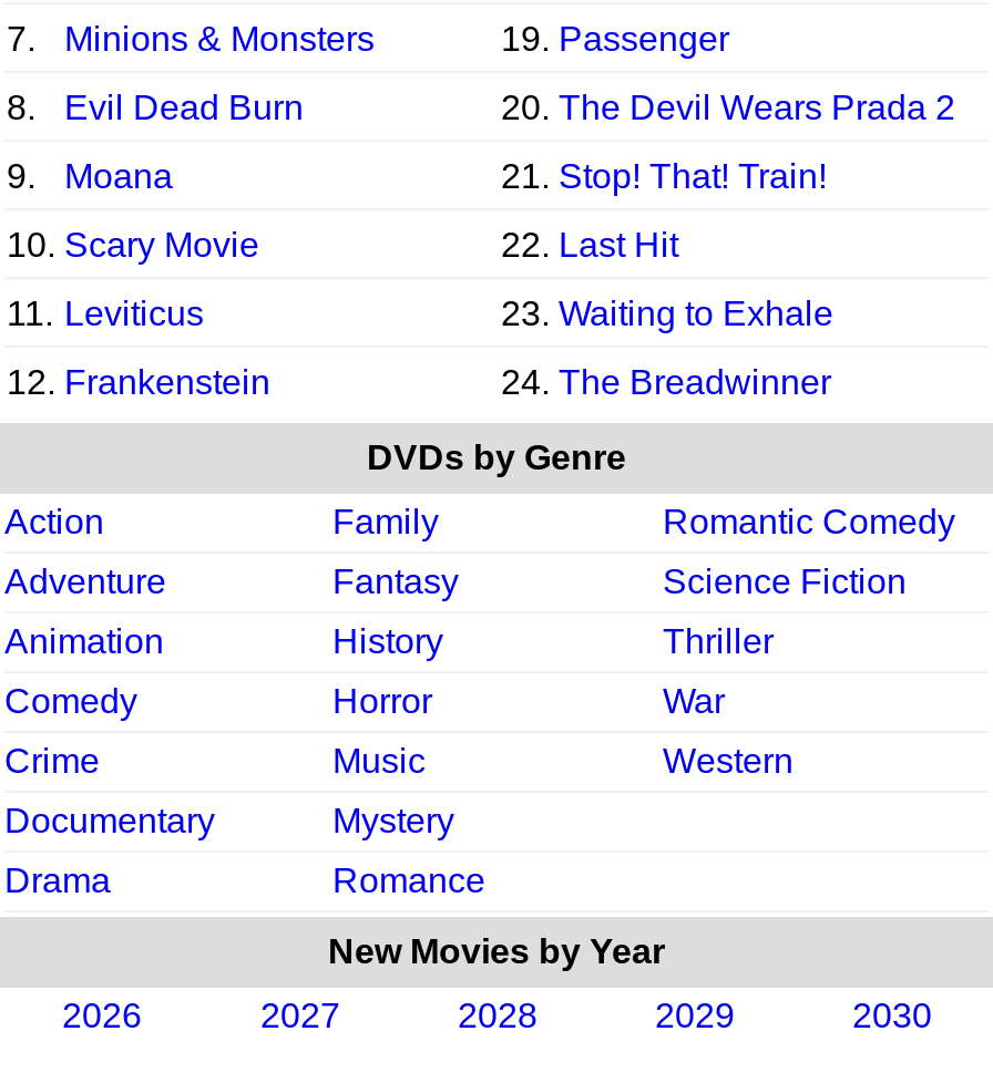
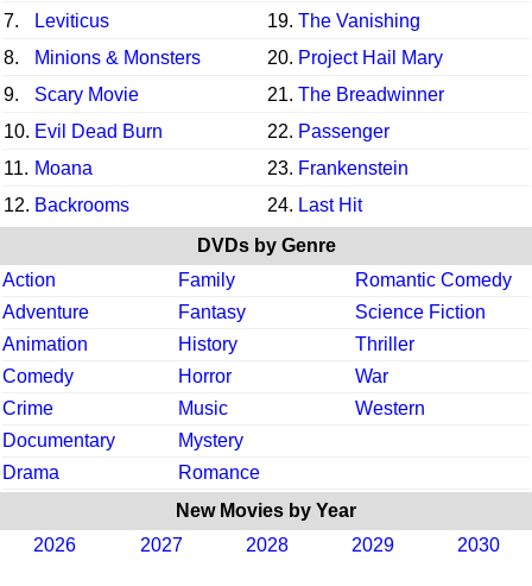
moved down: Minions & Monsters

- 19. Passenger
+ Leviticus
+ 19. The Vanishing

- Evil Dead Burn
- 20. The Devil Wears Prada 2
+ 20. Project Hail Mary

- Moana
- 21. Stop! That! Train!
+ Scary Movie
+ 21. The Breadwinner

- 10. Scary Movie
- 22. Last Hit
+ 10. Evil Dead Burn
+ 22. Passenger

- 11. Leviticus
- 23. Waiting to Exhale
+ 11. Moana
+ 23. Frankenstein

- 12. Frankenstein
- 24. The Breadwinner
+ 12. Backrooms
+ 24. Last Hit
